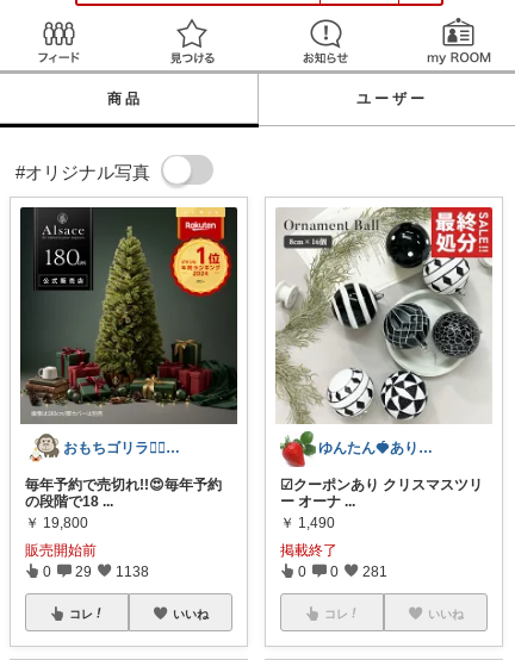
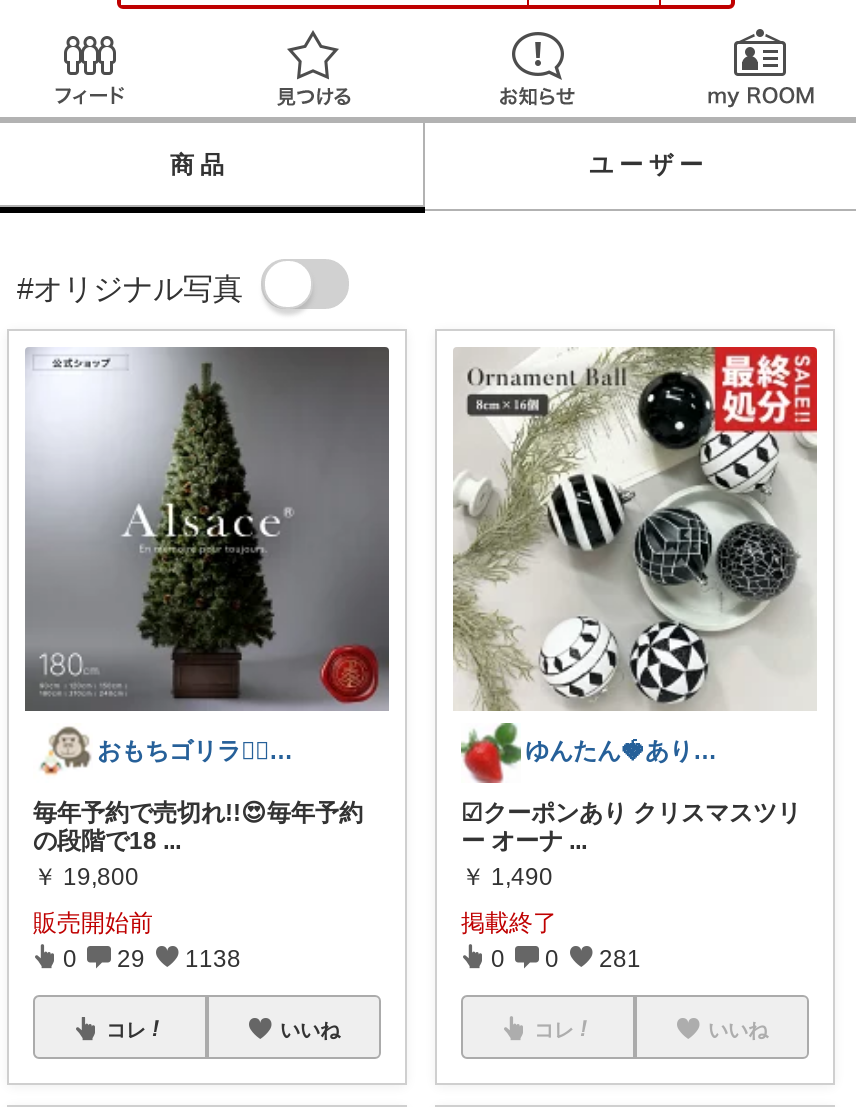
- [image]
+ [image]
